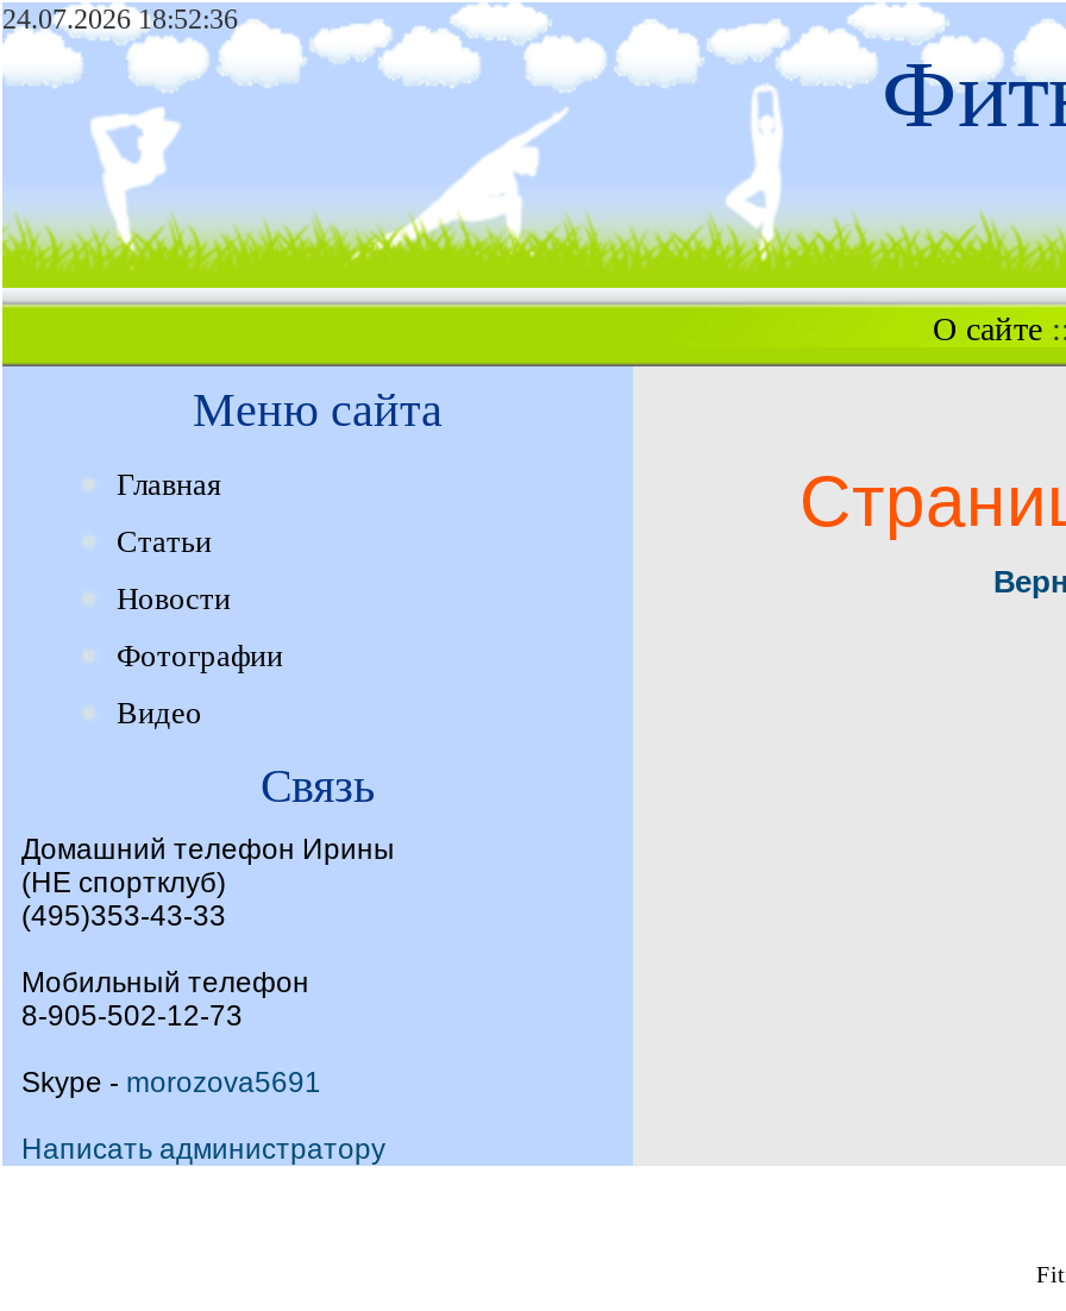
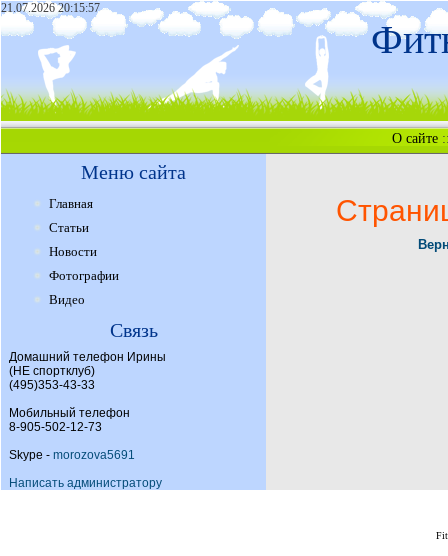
- 24.07.2026 18:52:36
+ 21.07.2026 20:15:57
